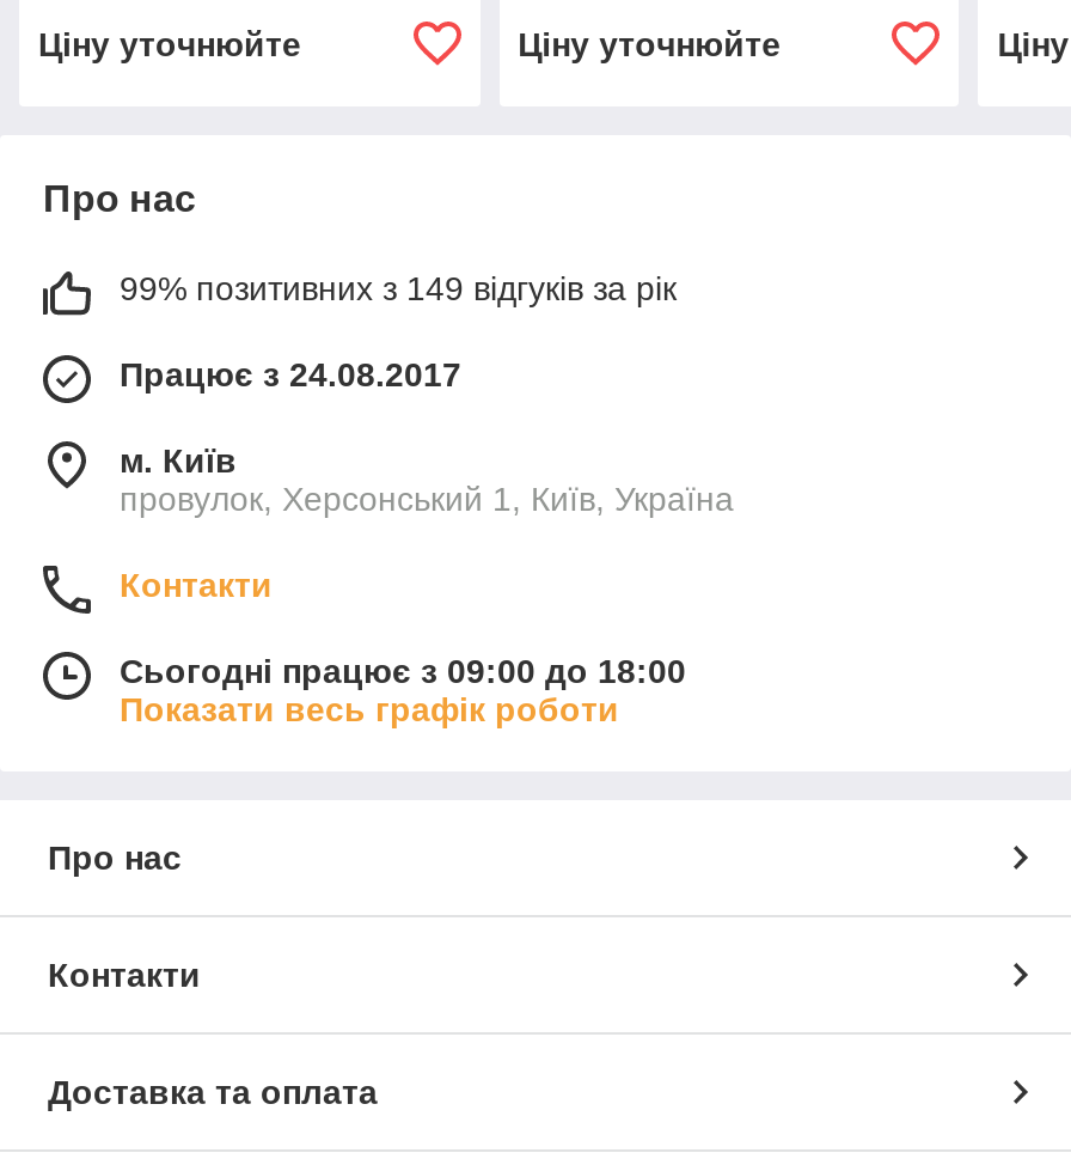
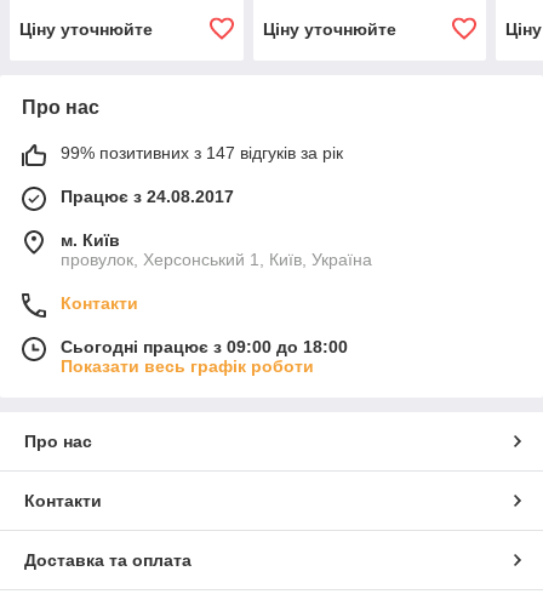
- 99% позитивних з 149 відгуків за рік
+ 99% позитивних з 147 відгуків за рік
